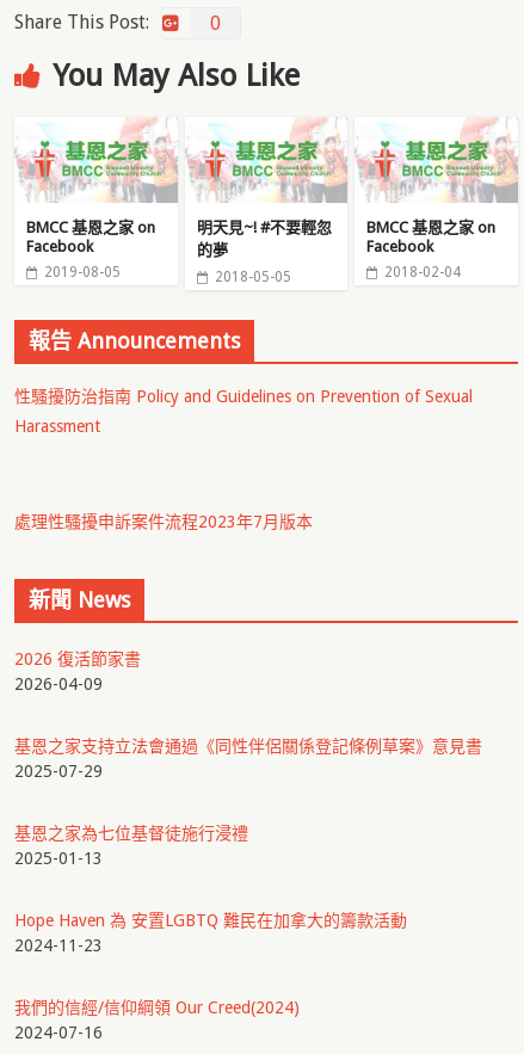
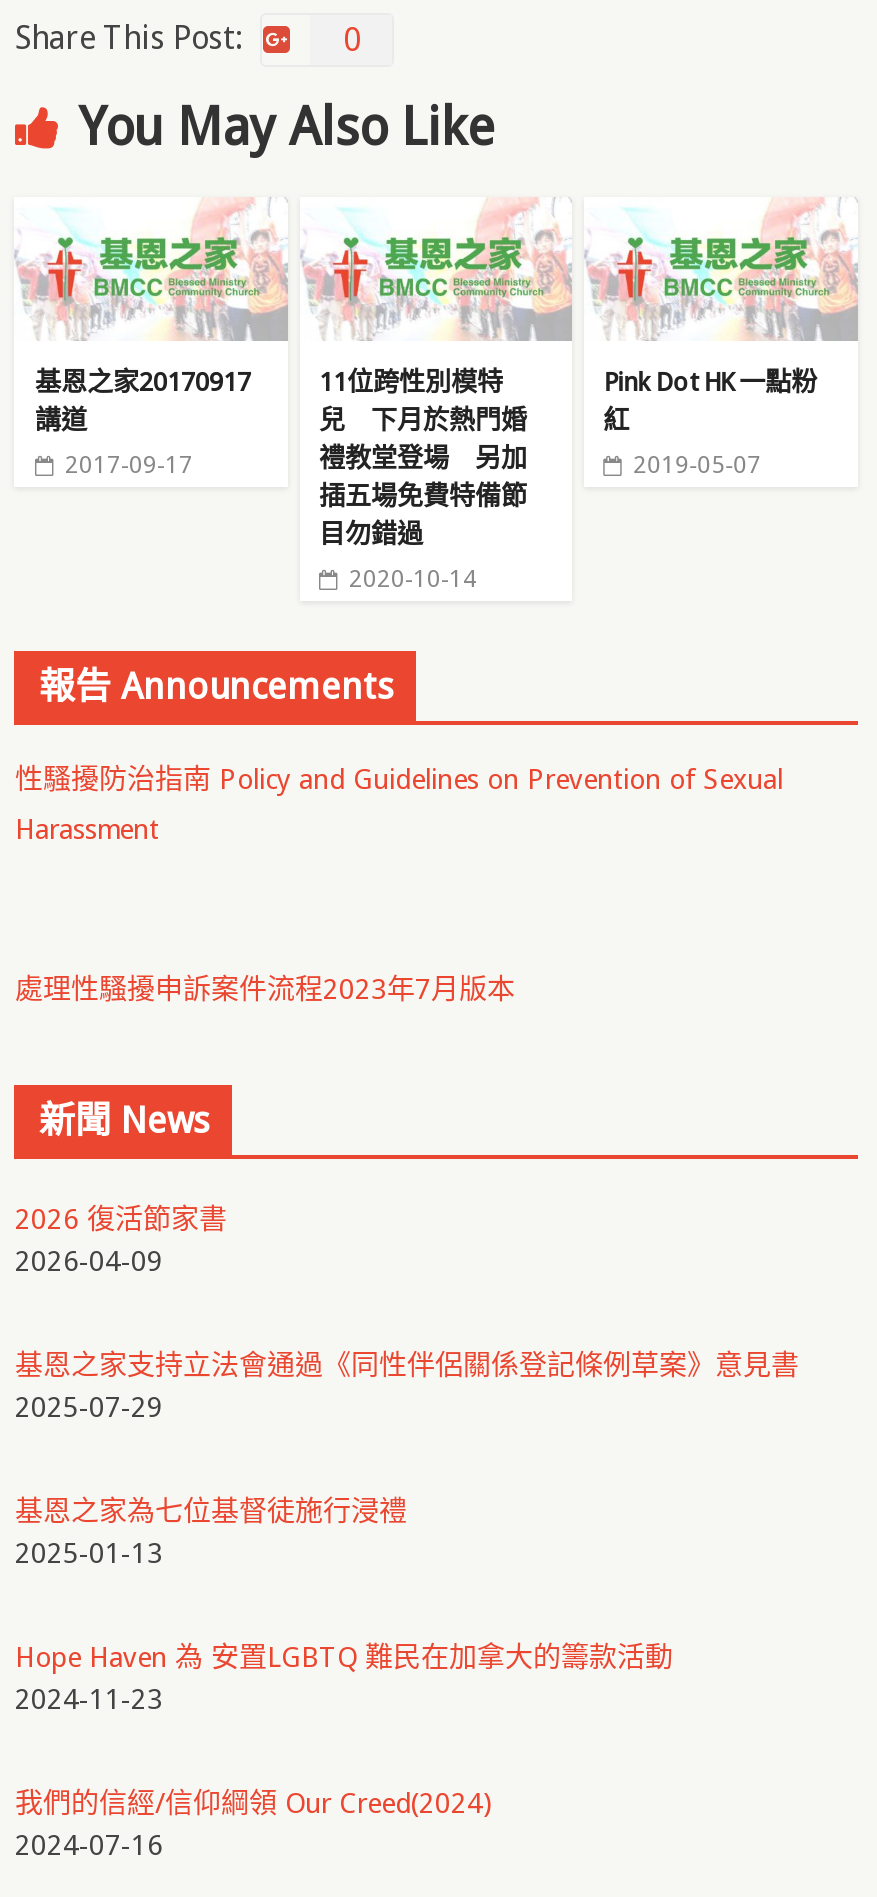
- BMCC 基恩之家 on
- Facebook
+ 基恩之家20170917
+ 講道

- 明天見~! #不要輕忽
- 的夢
+ 11位跨性別模特
+ 兒 下月於熱門婚
+ 禮教堂登場 另加
+ 插五場免費特備節
+ 目勿錯過

- BMCC 基恩之家 on
- Facebook
+ Pink Dot HK 一點粉
+ 紅

- 2019-08-05
+ 2017-09-17

- 2018-05-05
+ 2020-10-14

- 2018-02-04
+ 2019-05-07
